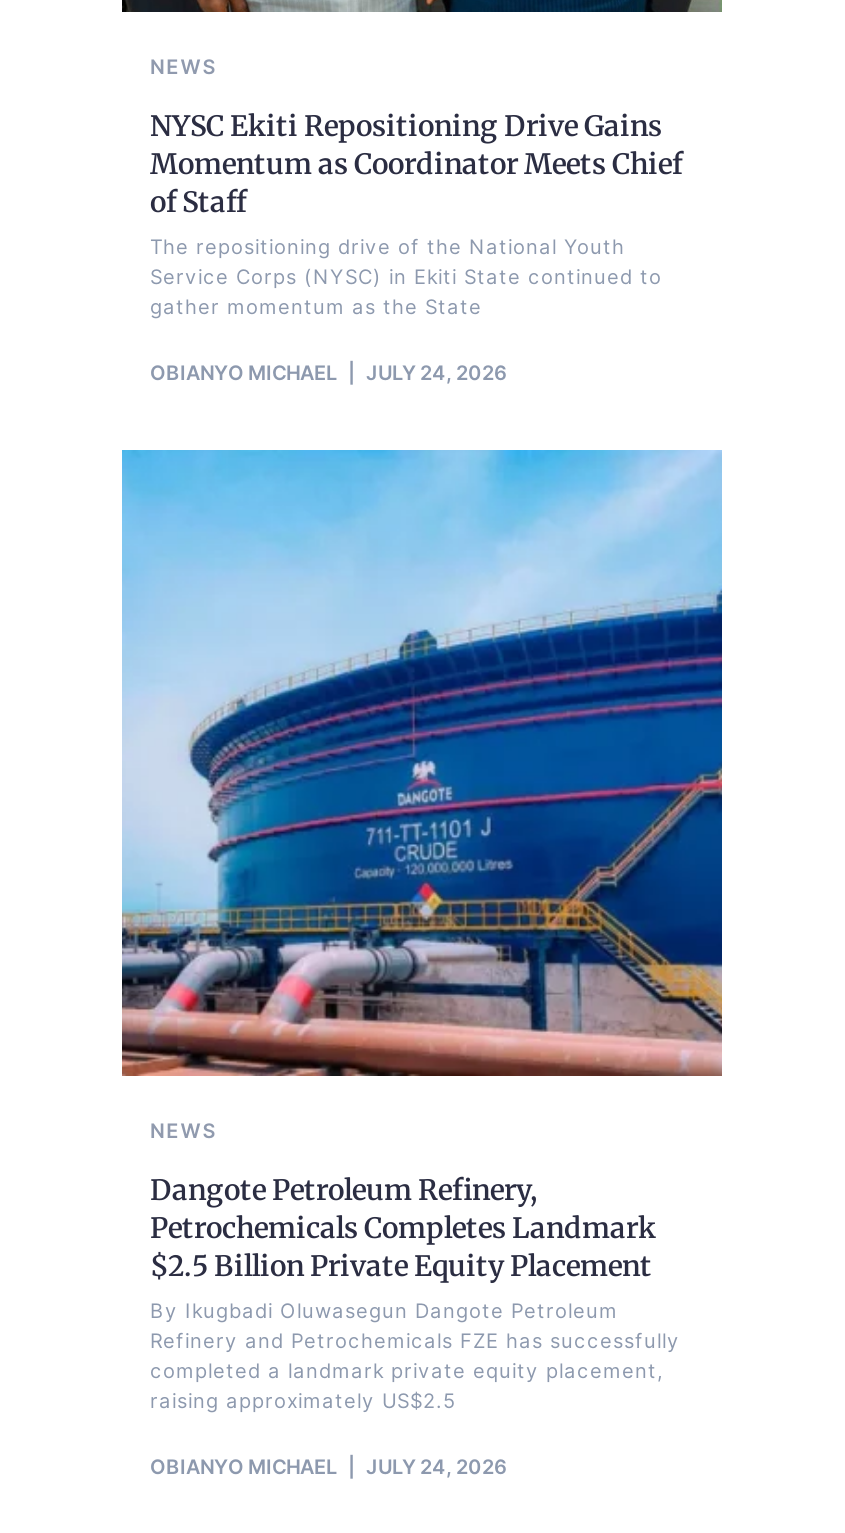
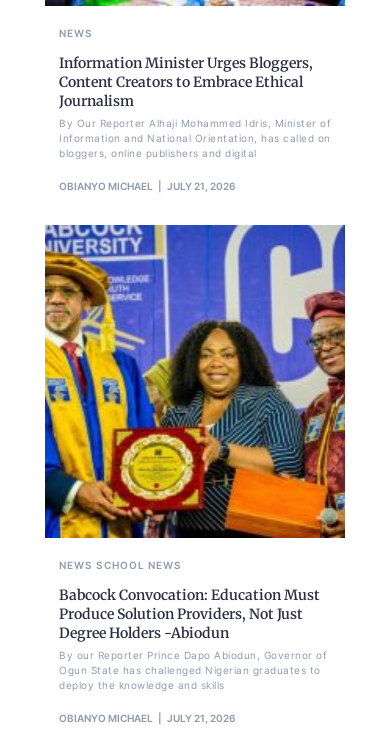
- NYSC Ekiti Repositioning Drive Gains
- Momentum as Coordinator Meets Chief
- of Staff
- The repositioning drive of the National Youth
- Service Corps (NYSC) in Ekiti State continued to
- gather momentum as the State
+ Information Minister Urges Bloggers,
+ Content Creators to Embrace Ethical
+ Journalism
+ By Our Reporter Alhaji Mohammed Idris, Minister of
+ Information and National Orientation, has called on
+ bloggers, online publishers and digital

- OBIANYO MICHAEL JULY 24, 2026
+ OBIANYO MICHAEL JULY 21, 2026

- [image]
- NEWS
+ [image]
+ NEWS SCHOOL NEWS

- Dangote Petroleum Refinery,
- Petrochemicals Completes Landmark
- $2.5 Billion Private Equity Placement
- By Ikugbadi Oluwasegun Dangote Petroleum
- Refinery and Petrochemicals FZE has successfully
- completed a landmark private equity placement,
- raising approximately US$2.5
+ Babcock Convocation: Education Must
+ Produce Solution Providers, Not Just
+ Degree Holders -Abiodun
+ By our Reporter Prince Dapo Abiodun, Governor of
+ Ogun State has challenged Nigerian graduates to
+ deploy the knowledge and skills

- OBIANYO MICHAEL JULY 24, 2026
+ OBIANYO MICHAEL JULY 21, 2026
